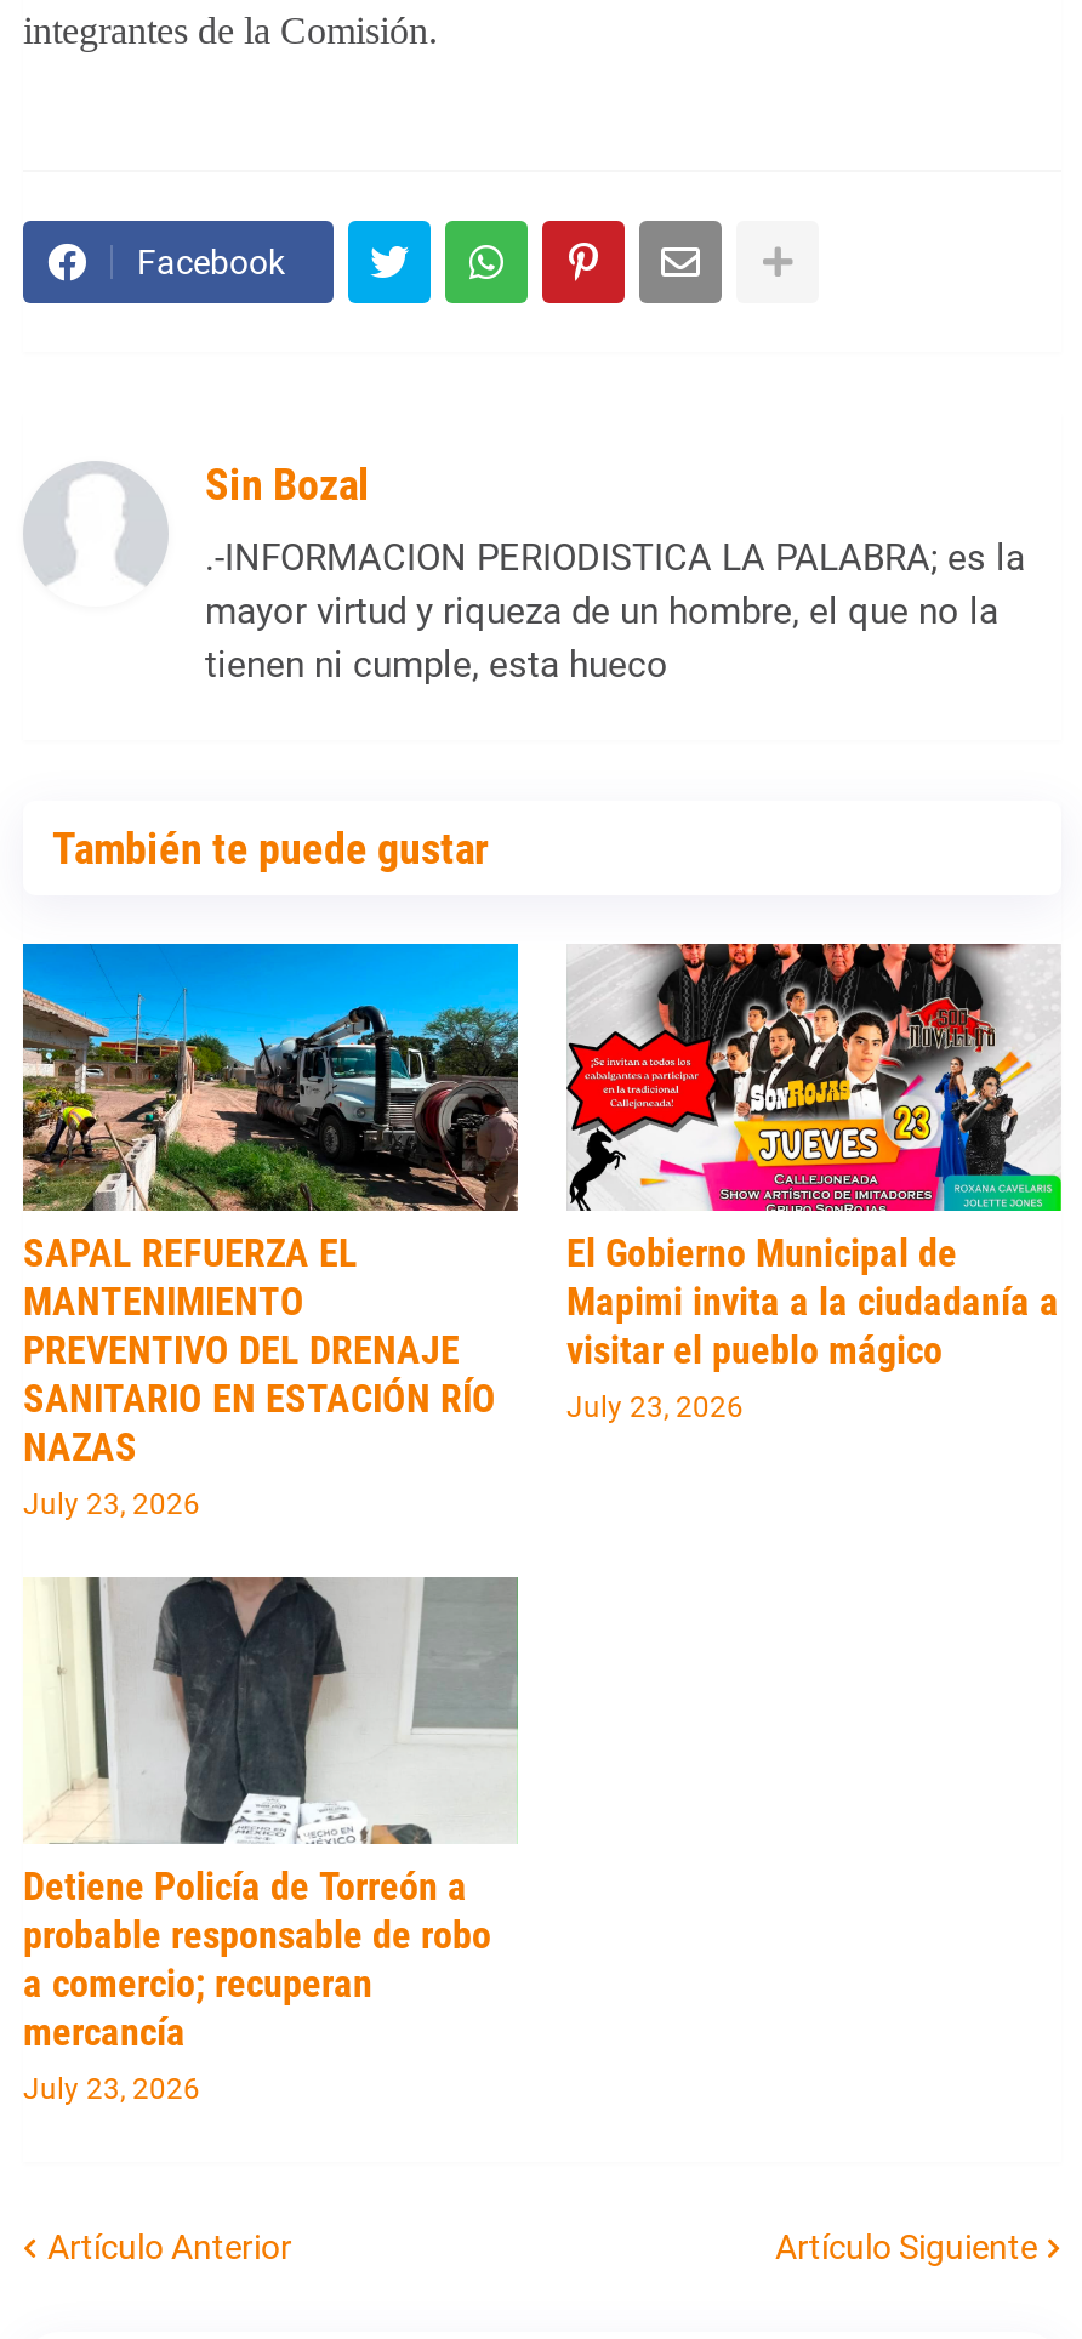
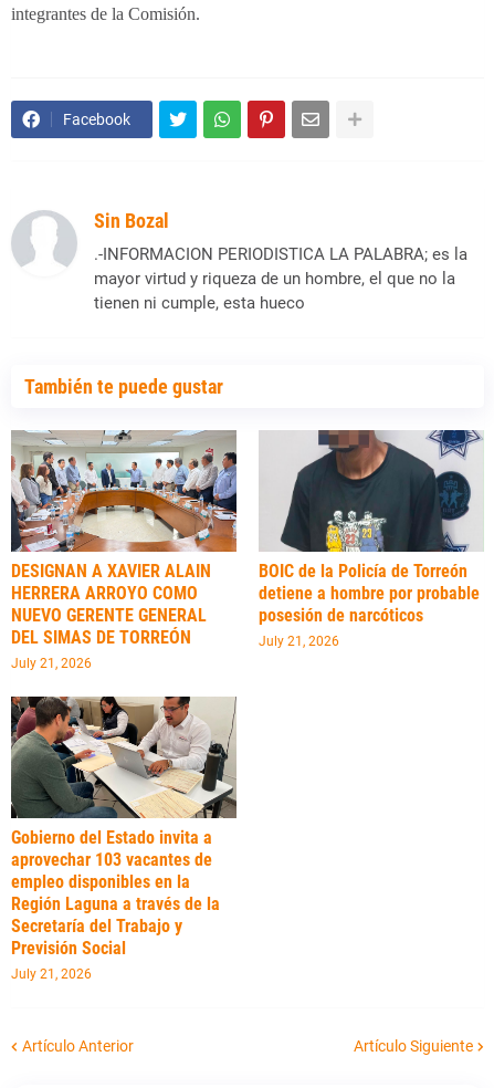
- [image]
- SAPAL REFUERZA EL
- MANTENIMIENTO
- PREVENTIVO DEL DRENAJE
- SANITARIO EN ESTACIÓN RÍO
- NAZAS
- July 23, 2026
+ [image]
+ DESIGNAN A XAVIER ALAIN
+ HERRERA ARROYO COMO
+ NUEVO GERENTE GENERAL
+ DEL SIMAS DE TORREÓN
+ July 21, 2026

- [image]
- El Gobierno Municipal de
- Mapimi invita a la ciudadanía a
- visitar el pueblo mágico
- July 23, 2026
+ [image]
+ BOIC de la Policía de Torreón
+ detiene a hombre por probable
+ posesión de narcóticos
+ July 21, 2026

- [image]
- Detiene Policía de Torreón a
- probable responsable de robo
- a comercio; recuperan
- mercancía
- July 23, 2026
+ [image]
+ Gobierno del Estado invita a
+ aprovechar 103 vacantes de
+ empleo disponibles en la
+ Región Laguna a través de la
+ Secretaría del Trabajo y
+ Previsión Social
+ July 21, 2026
